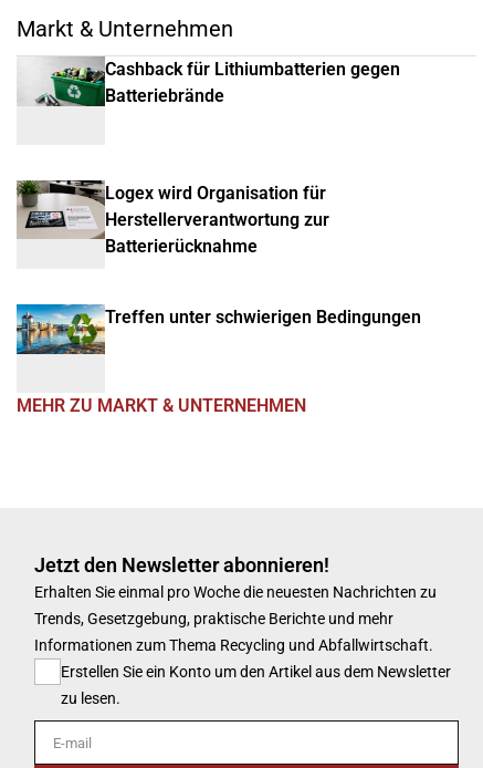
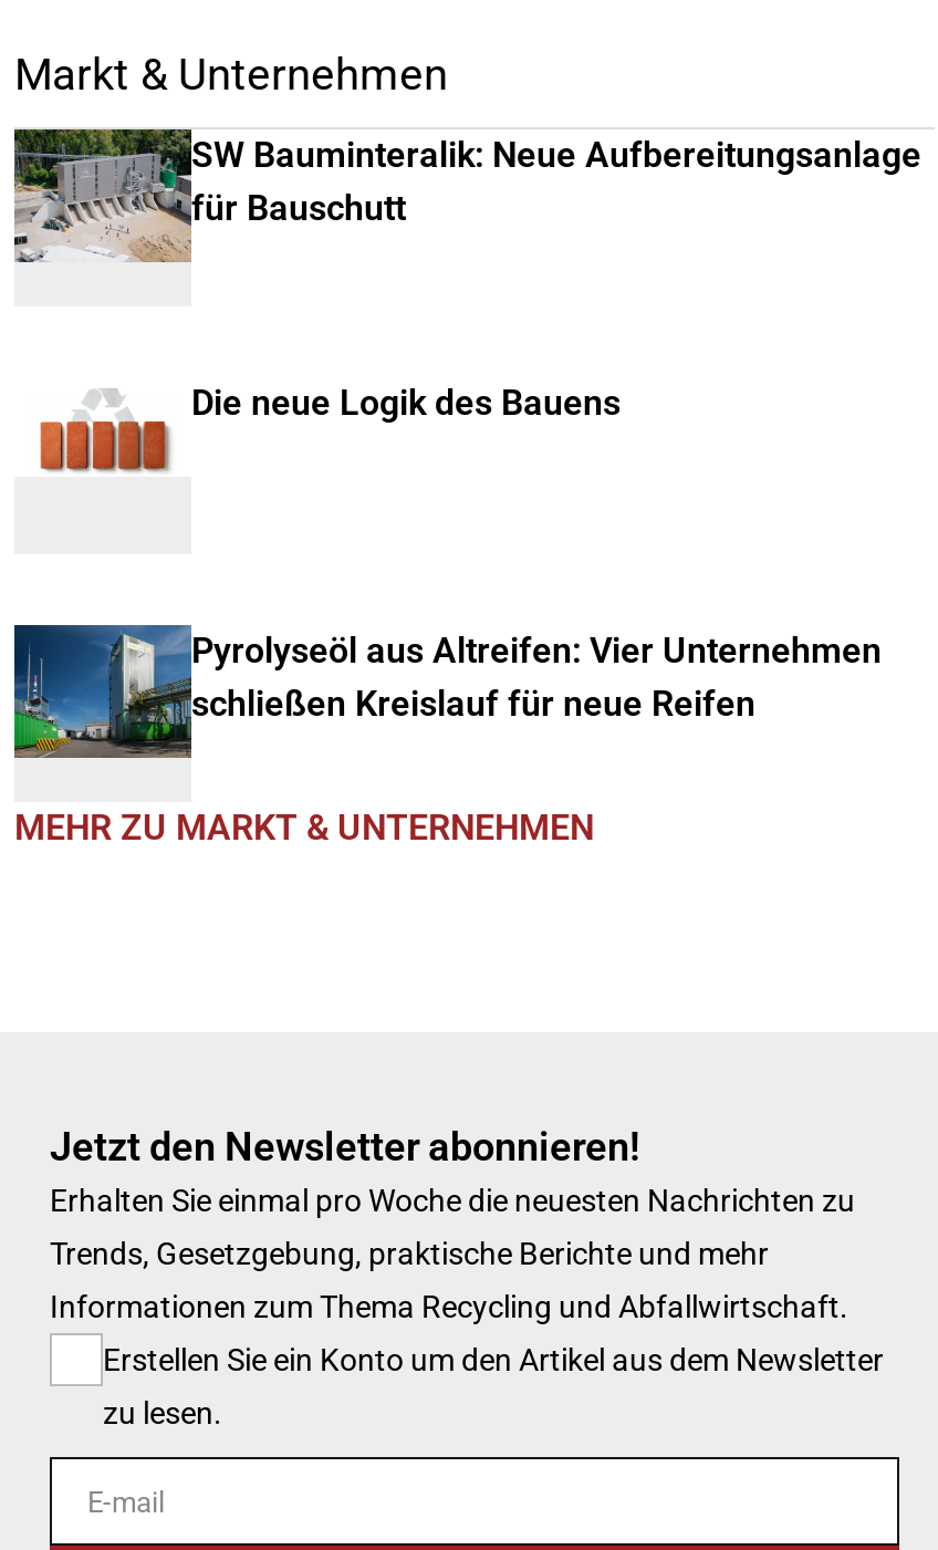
- [image]
- Cashback für Lithiumbatterien gegen
- Batteriebrände
+ [image]
+ SW Bauminteralik: Neue Aufbereitungsanlage
+ für Bauschutt

- [image]
- Logex wird Organisation für
- Herstellerverantwortung zur
- Batterierücknahme
+ [image]
+ Die neue Logik des Bauens

- [image]
- Treffen unter schwierigen Bedingungen
+ [image]
+ Pyrolyseöl aus Altreifen: Vier Unternehmen
+ schließen Kreislauf für neue Reifen
